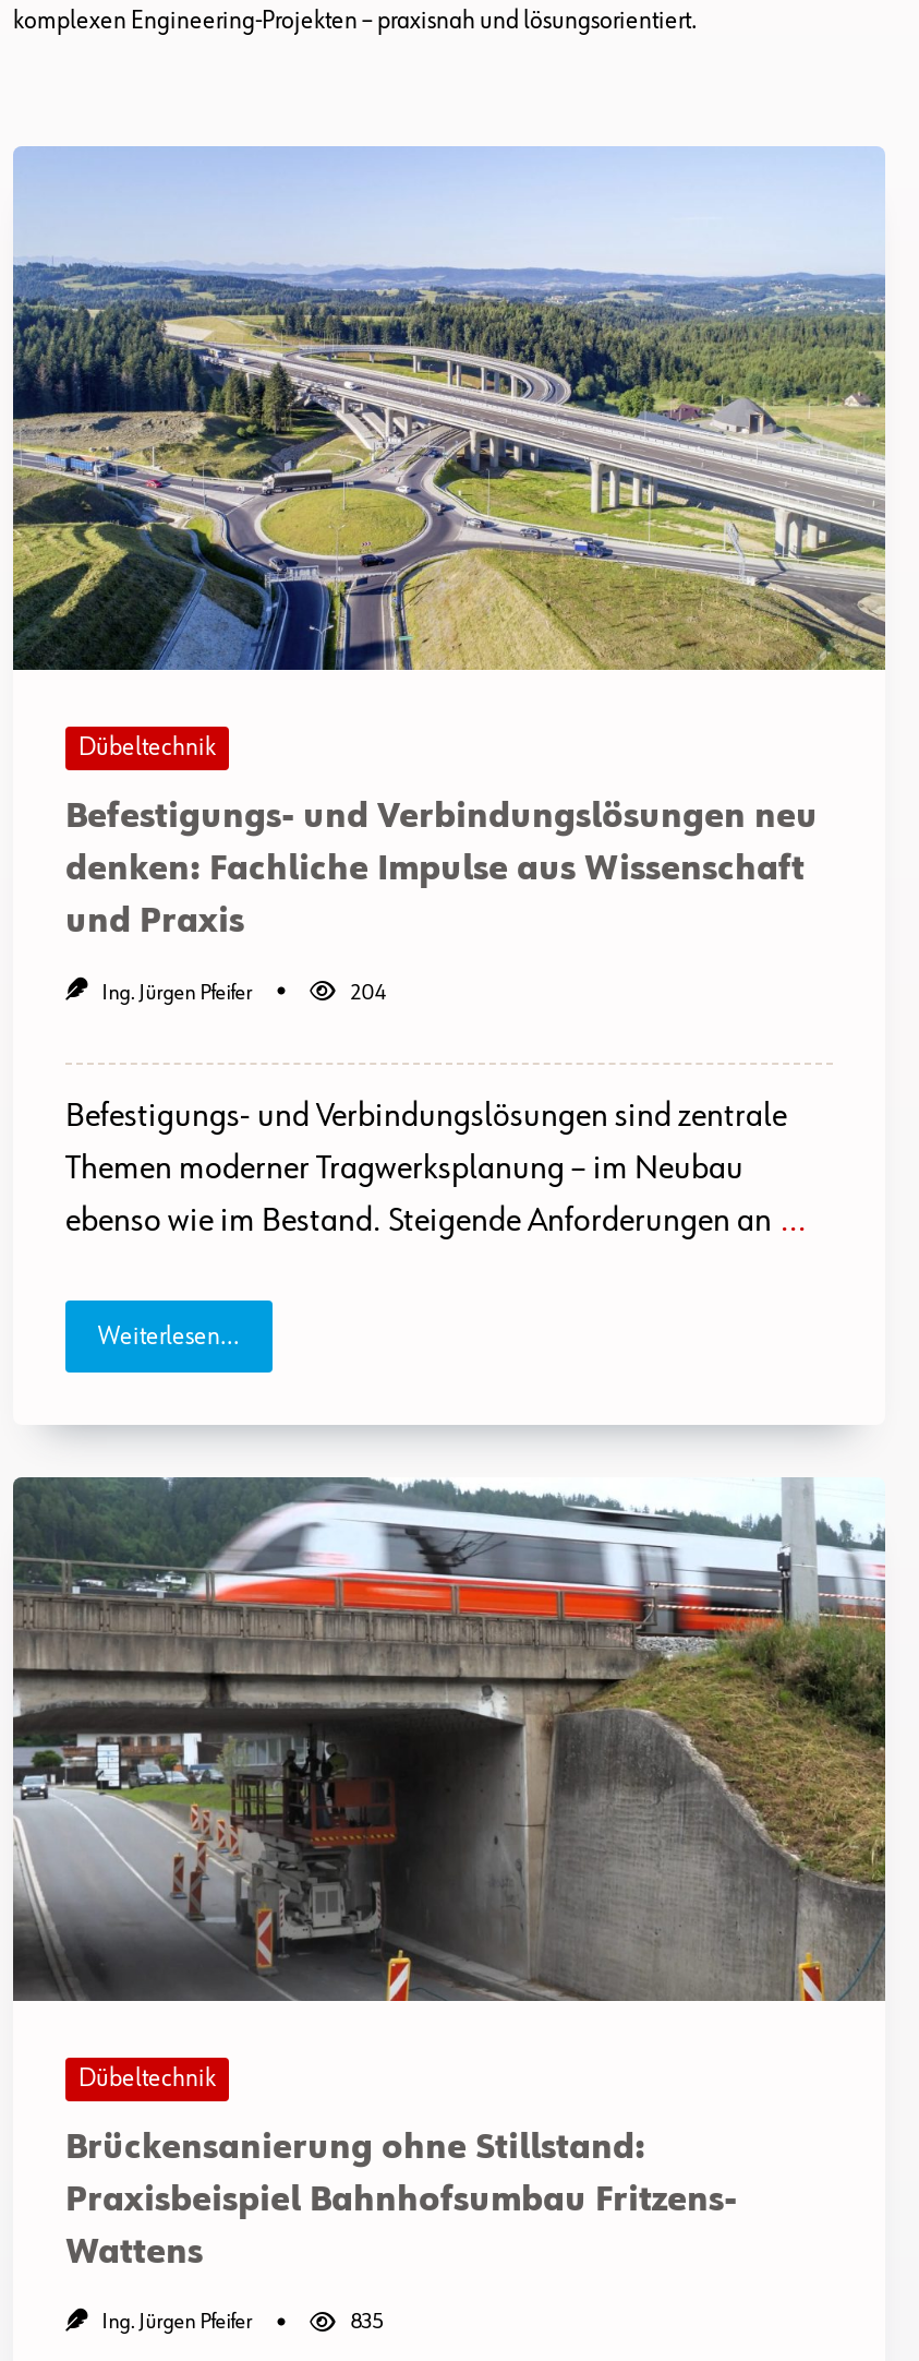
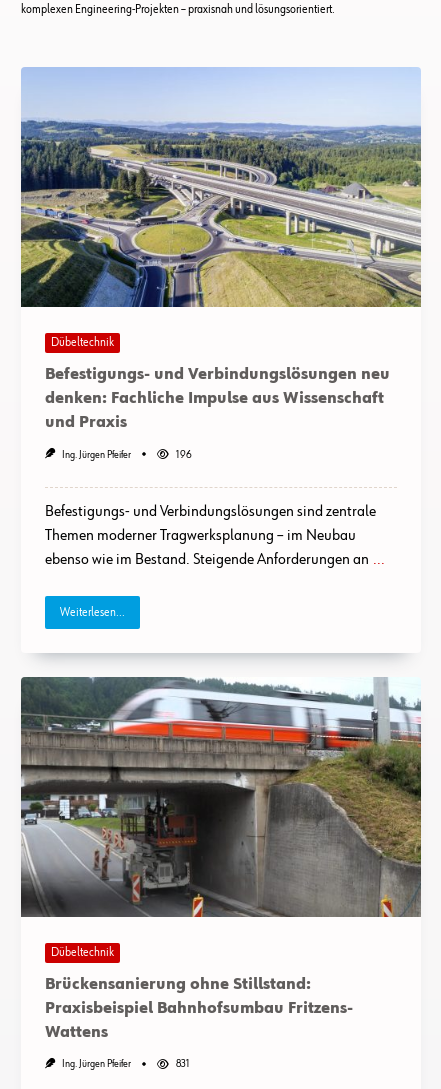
- 204
+ 196

- 835
+ 831
